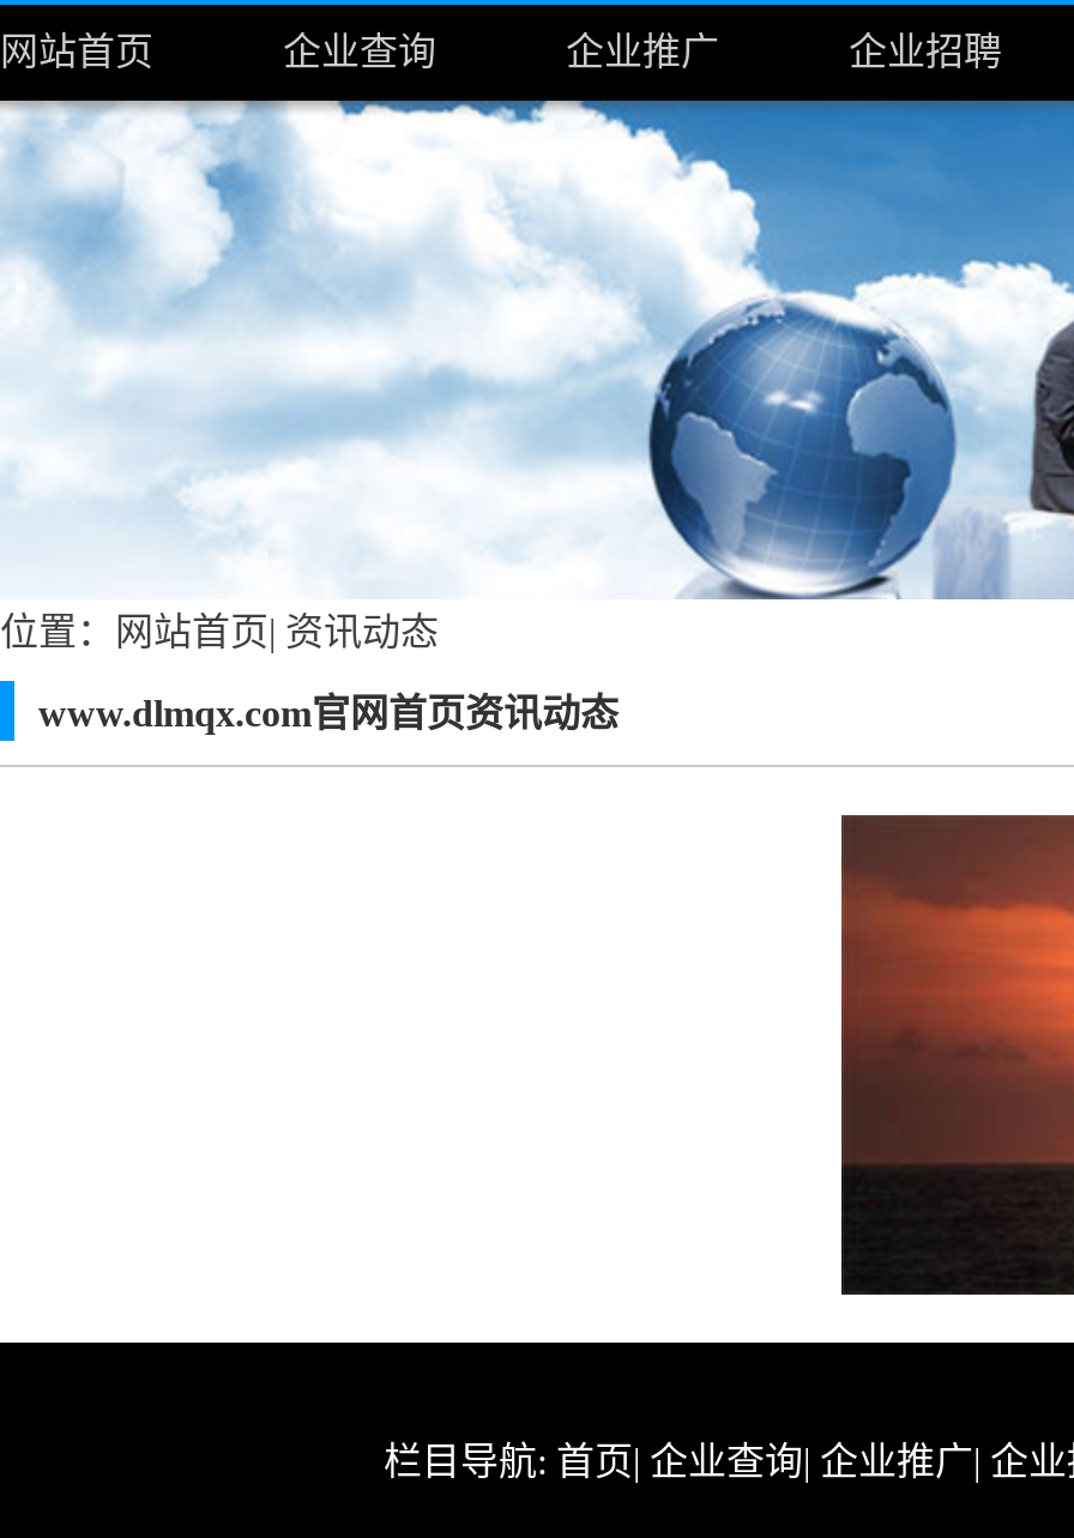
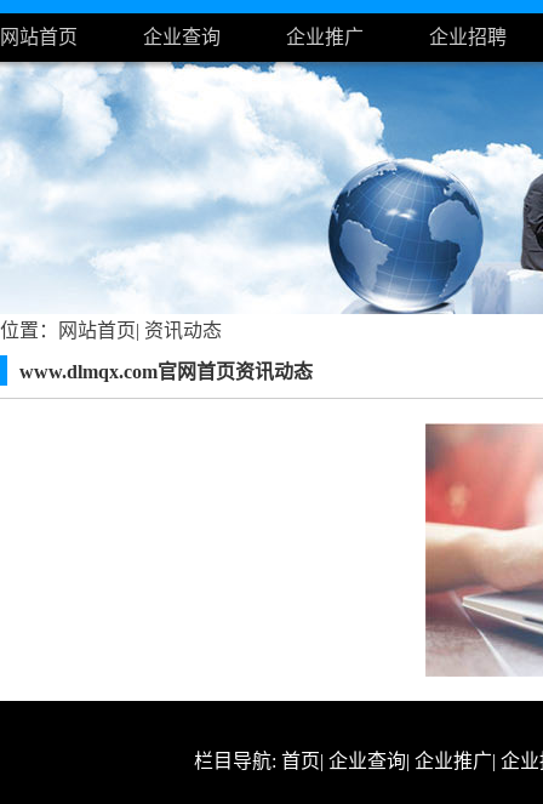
- [image]
+ [image]
